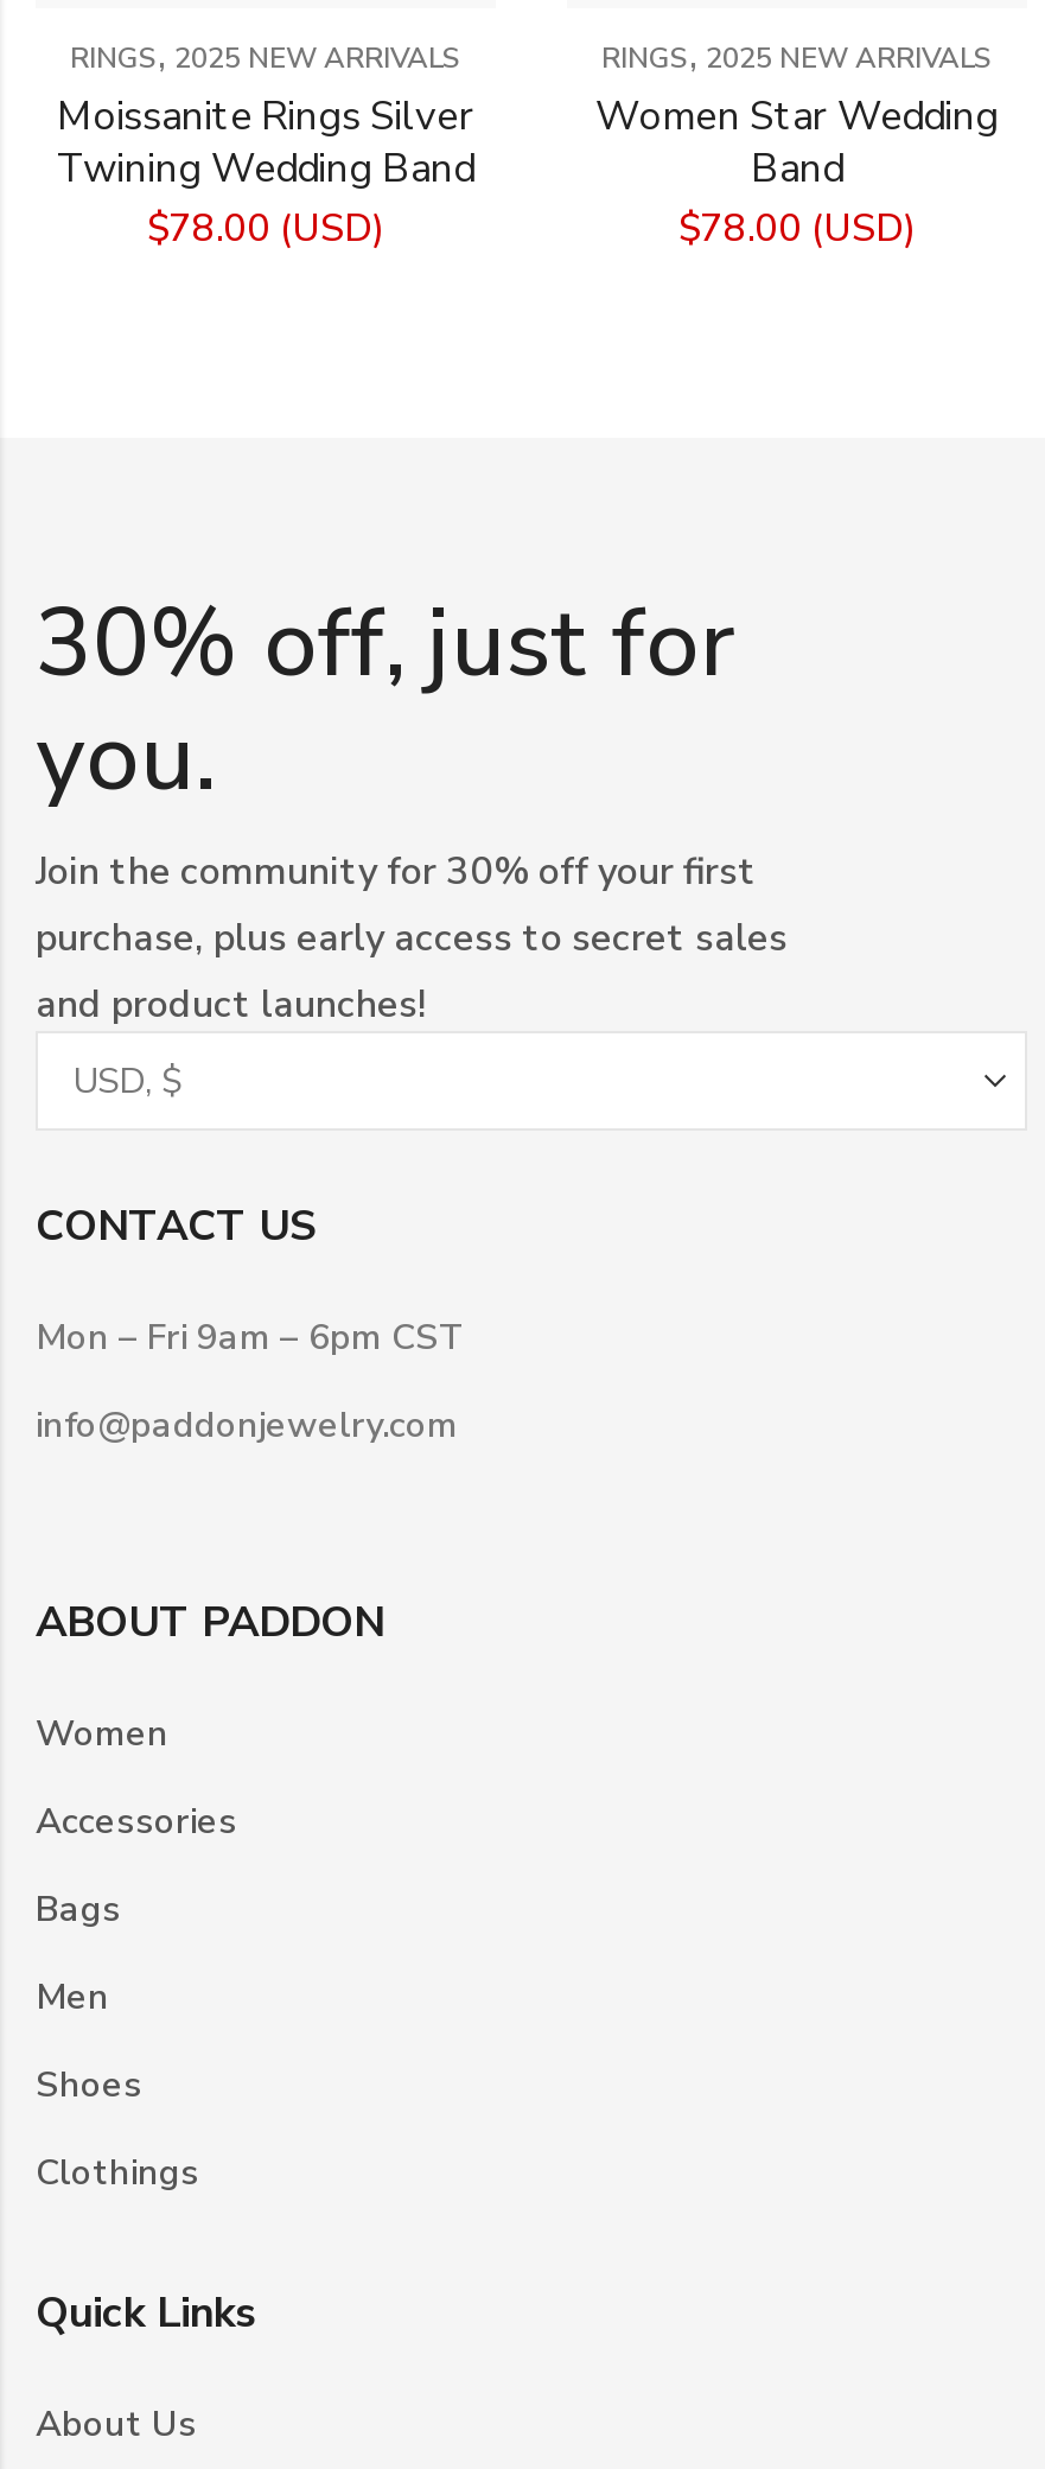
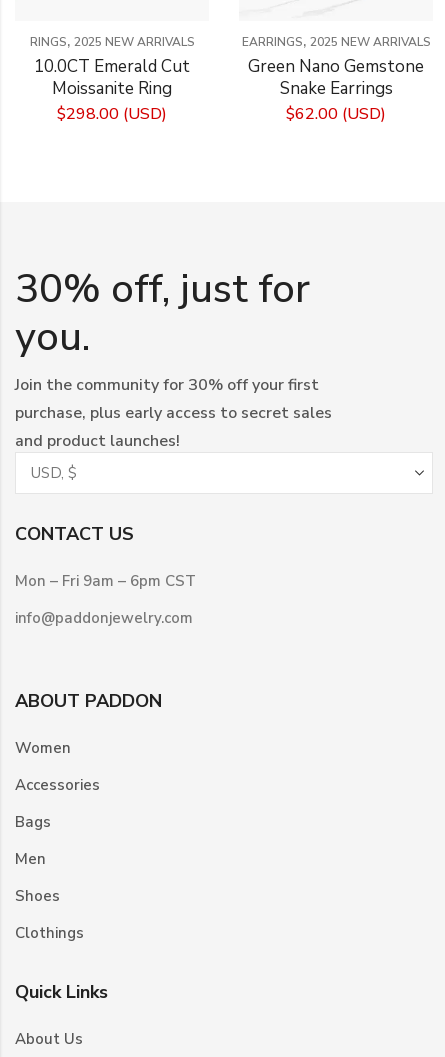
- RINGS, 2025 NEW ARRIVALS
- Women Star Wedding
- Band
- $78.00 (USD)
+ EARRINGS, 2025 NEW ARRIVALS
+ Green Nano Gemstone
+ Snake Earrings
+ $62.00 (USD)

- Moissanite Rings Silver
- Twining Wedding Band
- $78.00 (USD)
+ 10.0CT Emerald Cut
+ Moissanite Ring
+ $298.00 (USD)
